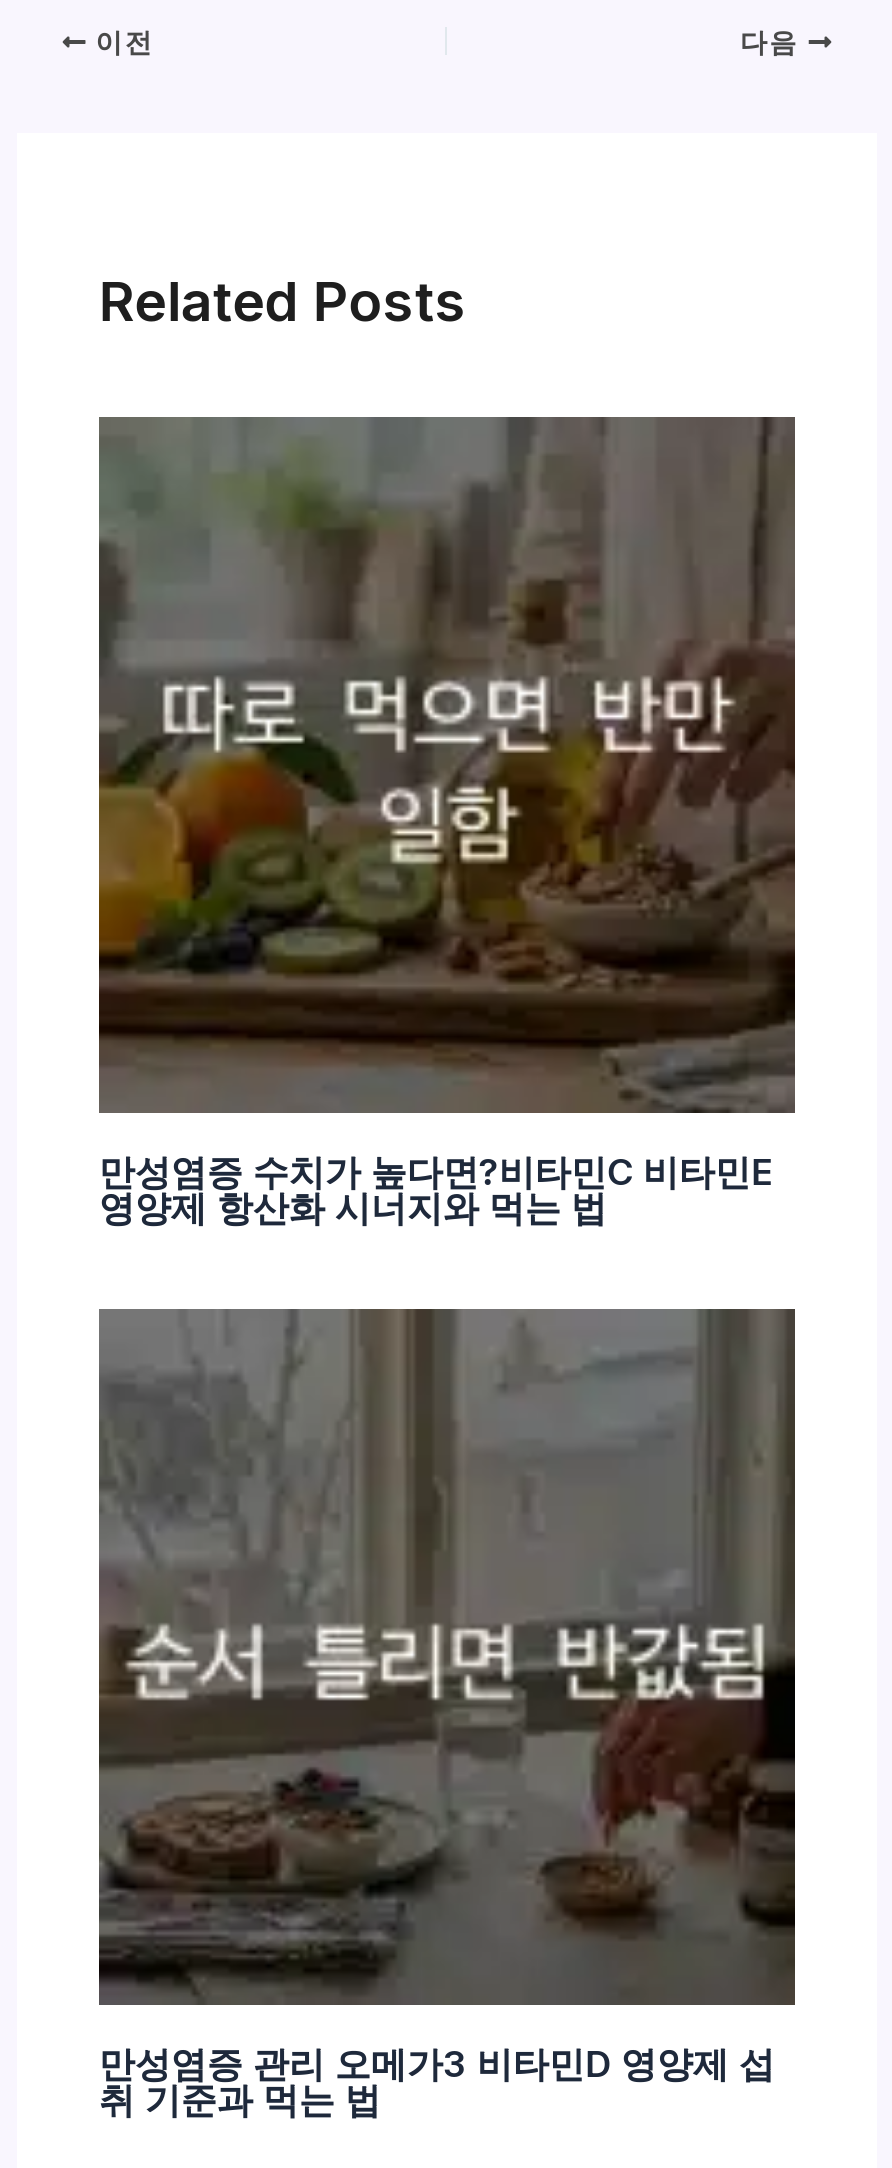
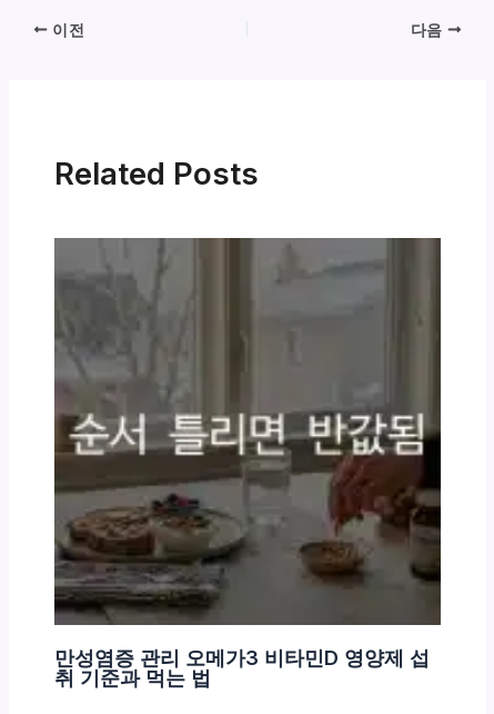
- [image]
- 만성염증 수치가 높다면?비타민C 비타민E
- 영양제 항산화 시너지와 먹는 법
